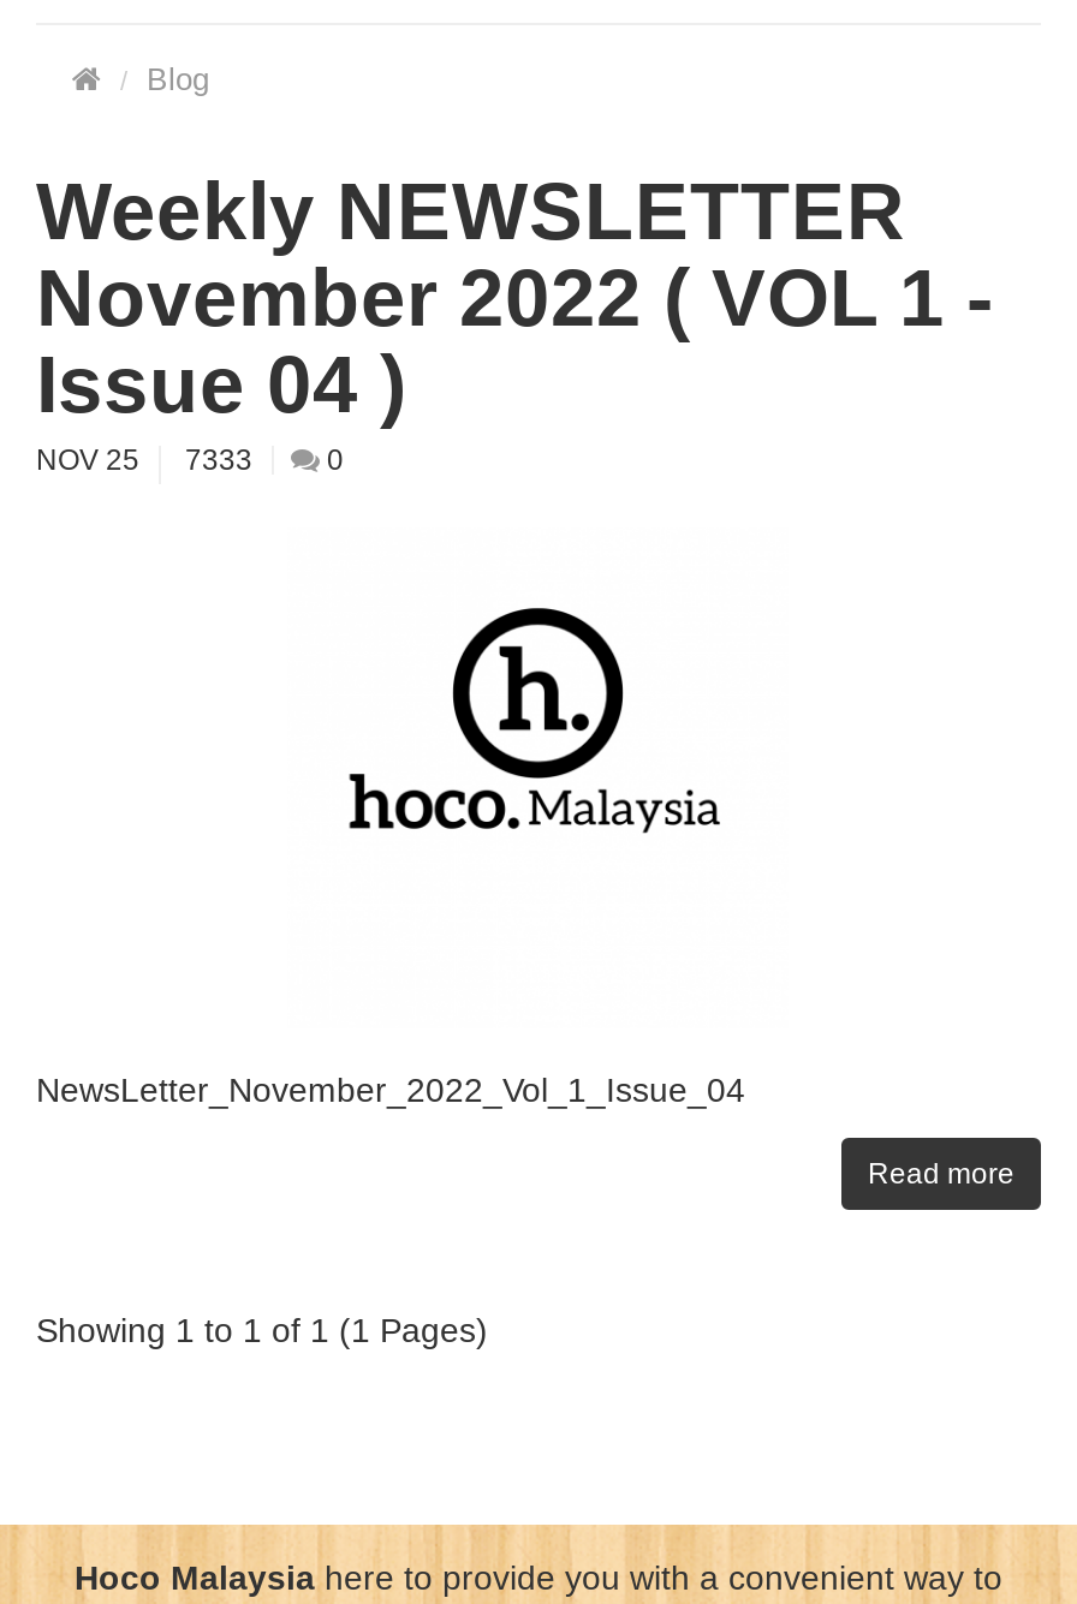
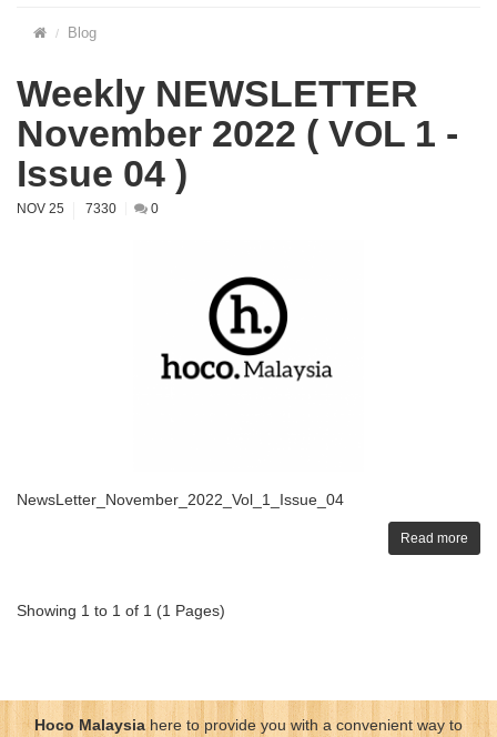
- NOV 25 7333
+ NOV 25 7330
